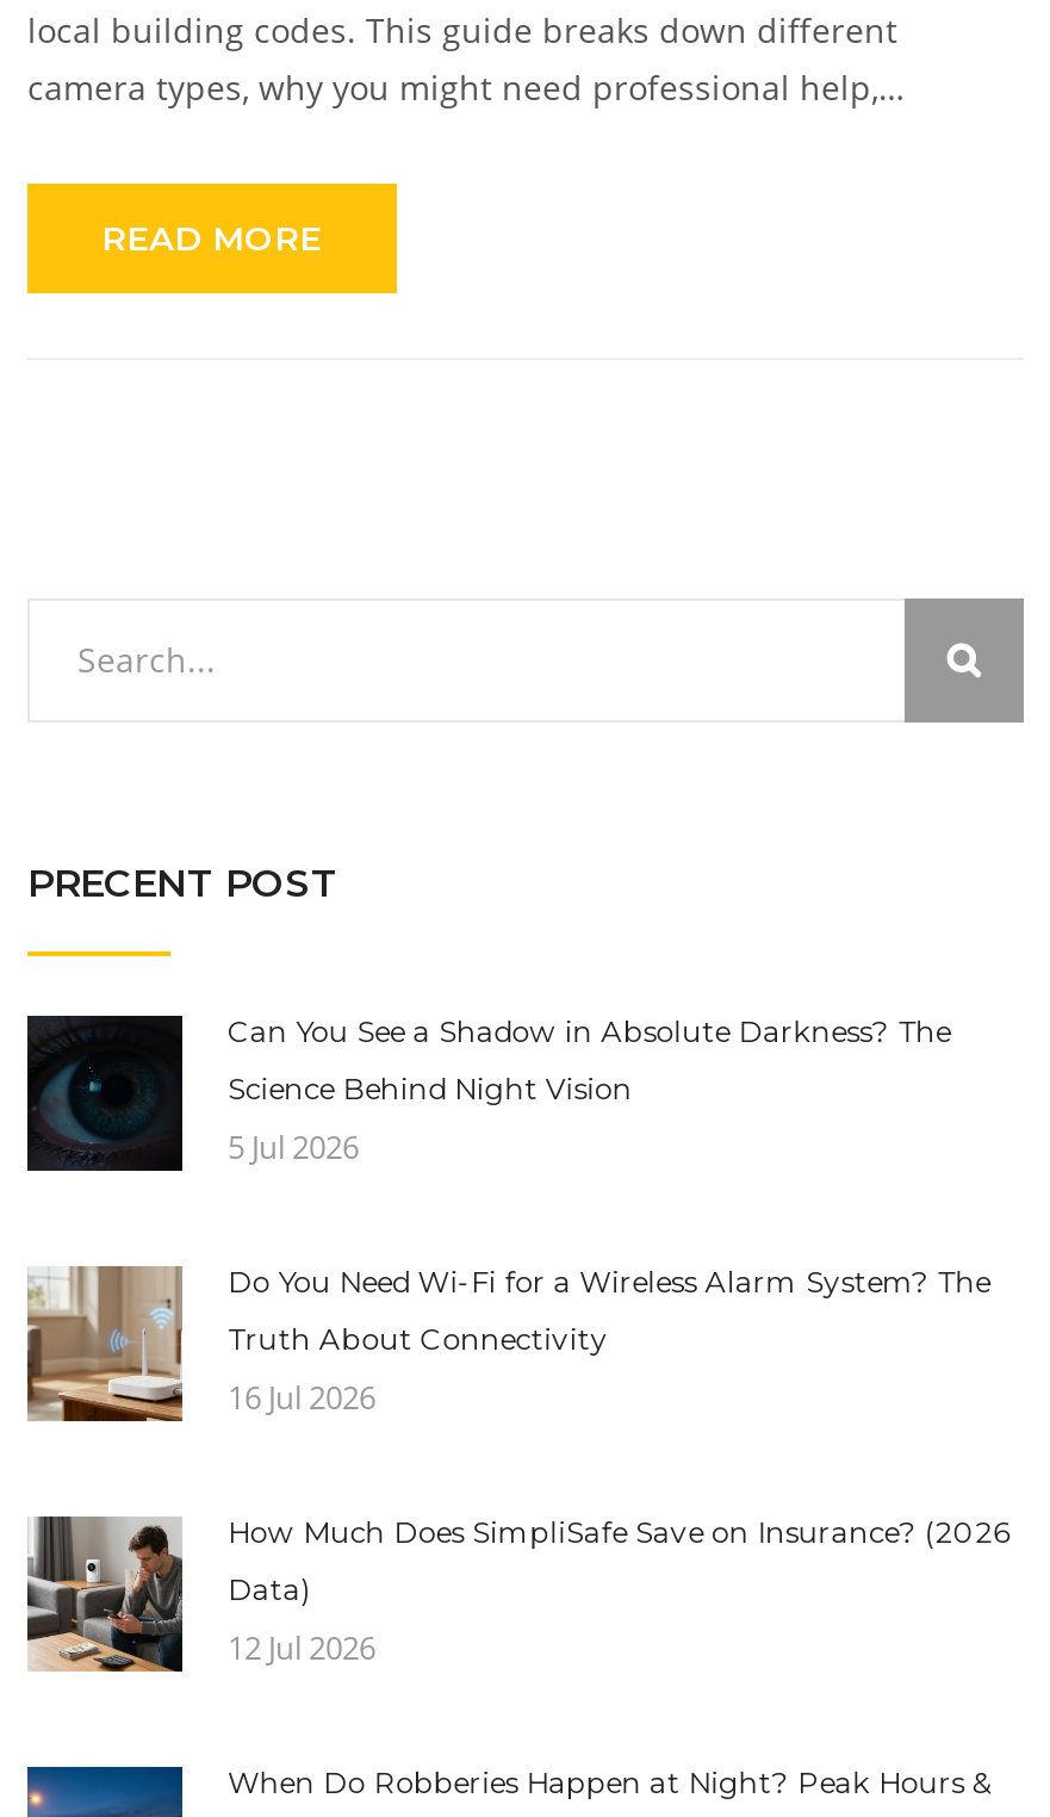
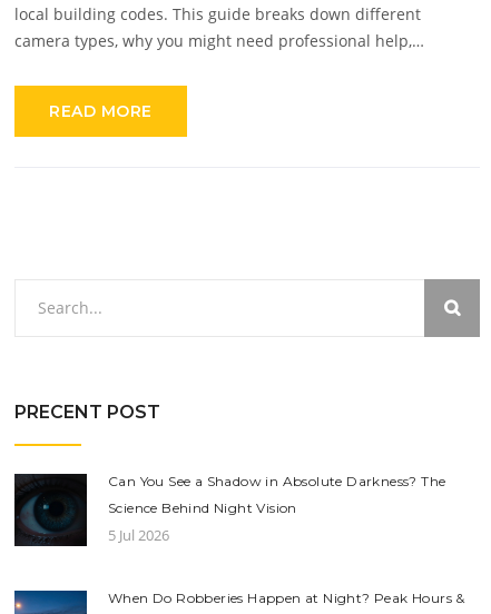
- [image]
- Do You Need Wi-Fi for a Wireless Alarm System? The
- Truth About Connectivity
- 16 Jul 2026
- How Much Does SimpliSafe Save on Insurance? (2026
- Data)
- 12 Jul 2026

- [image]
